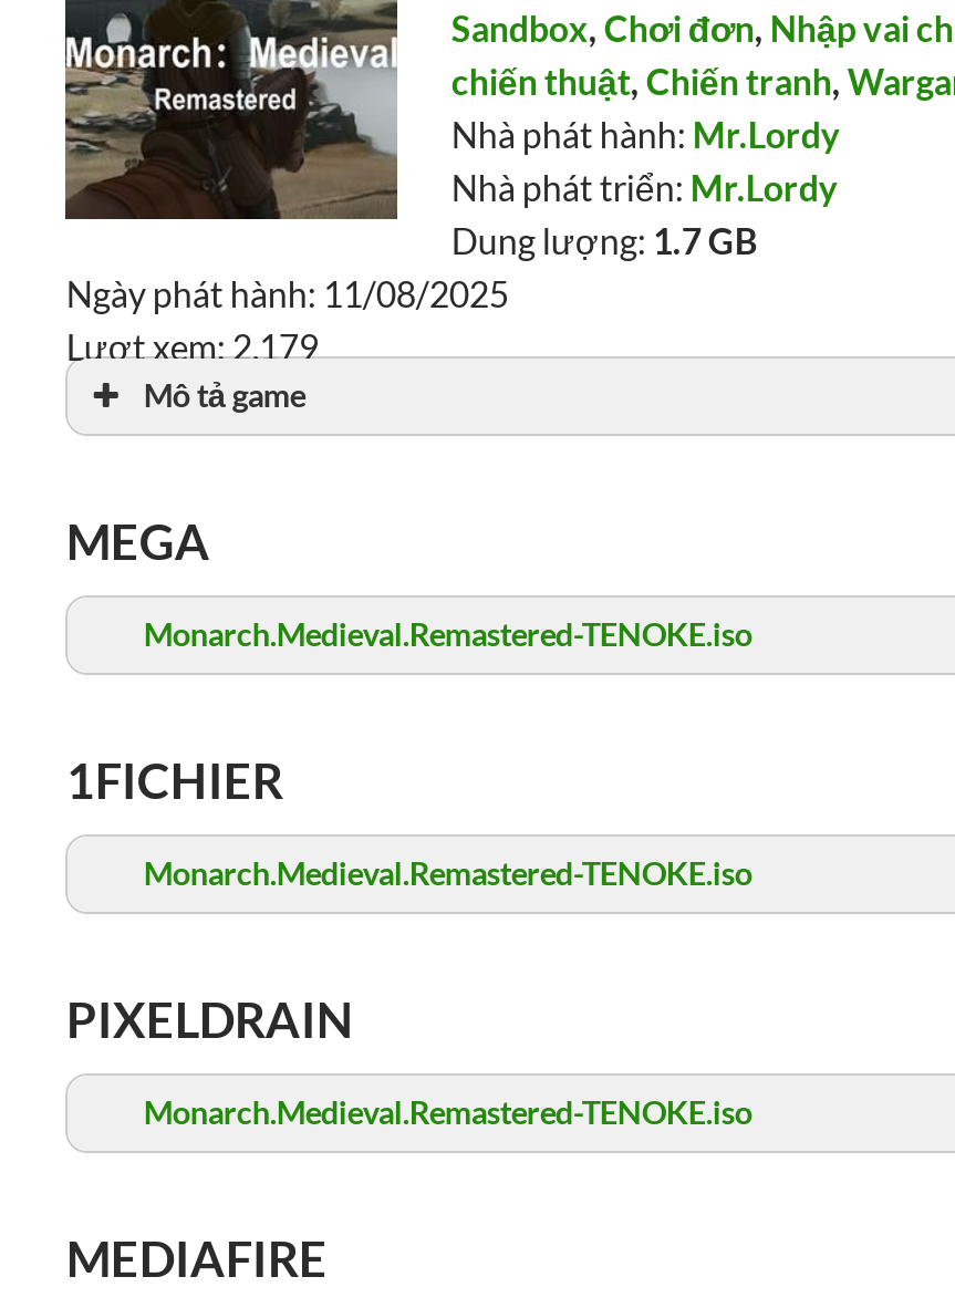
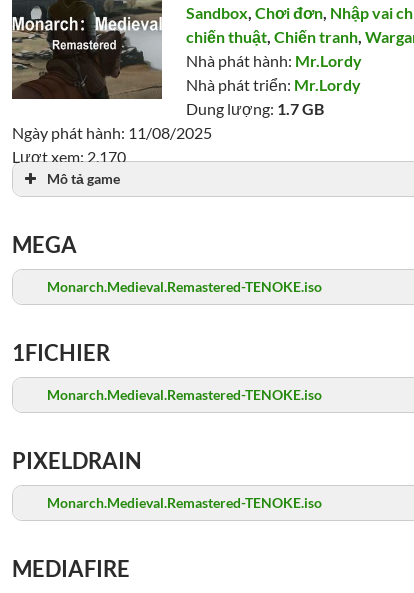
- Lượt xem: 2,179
+ Lượt xem: 2,170
